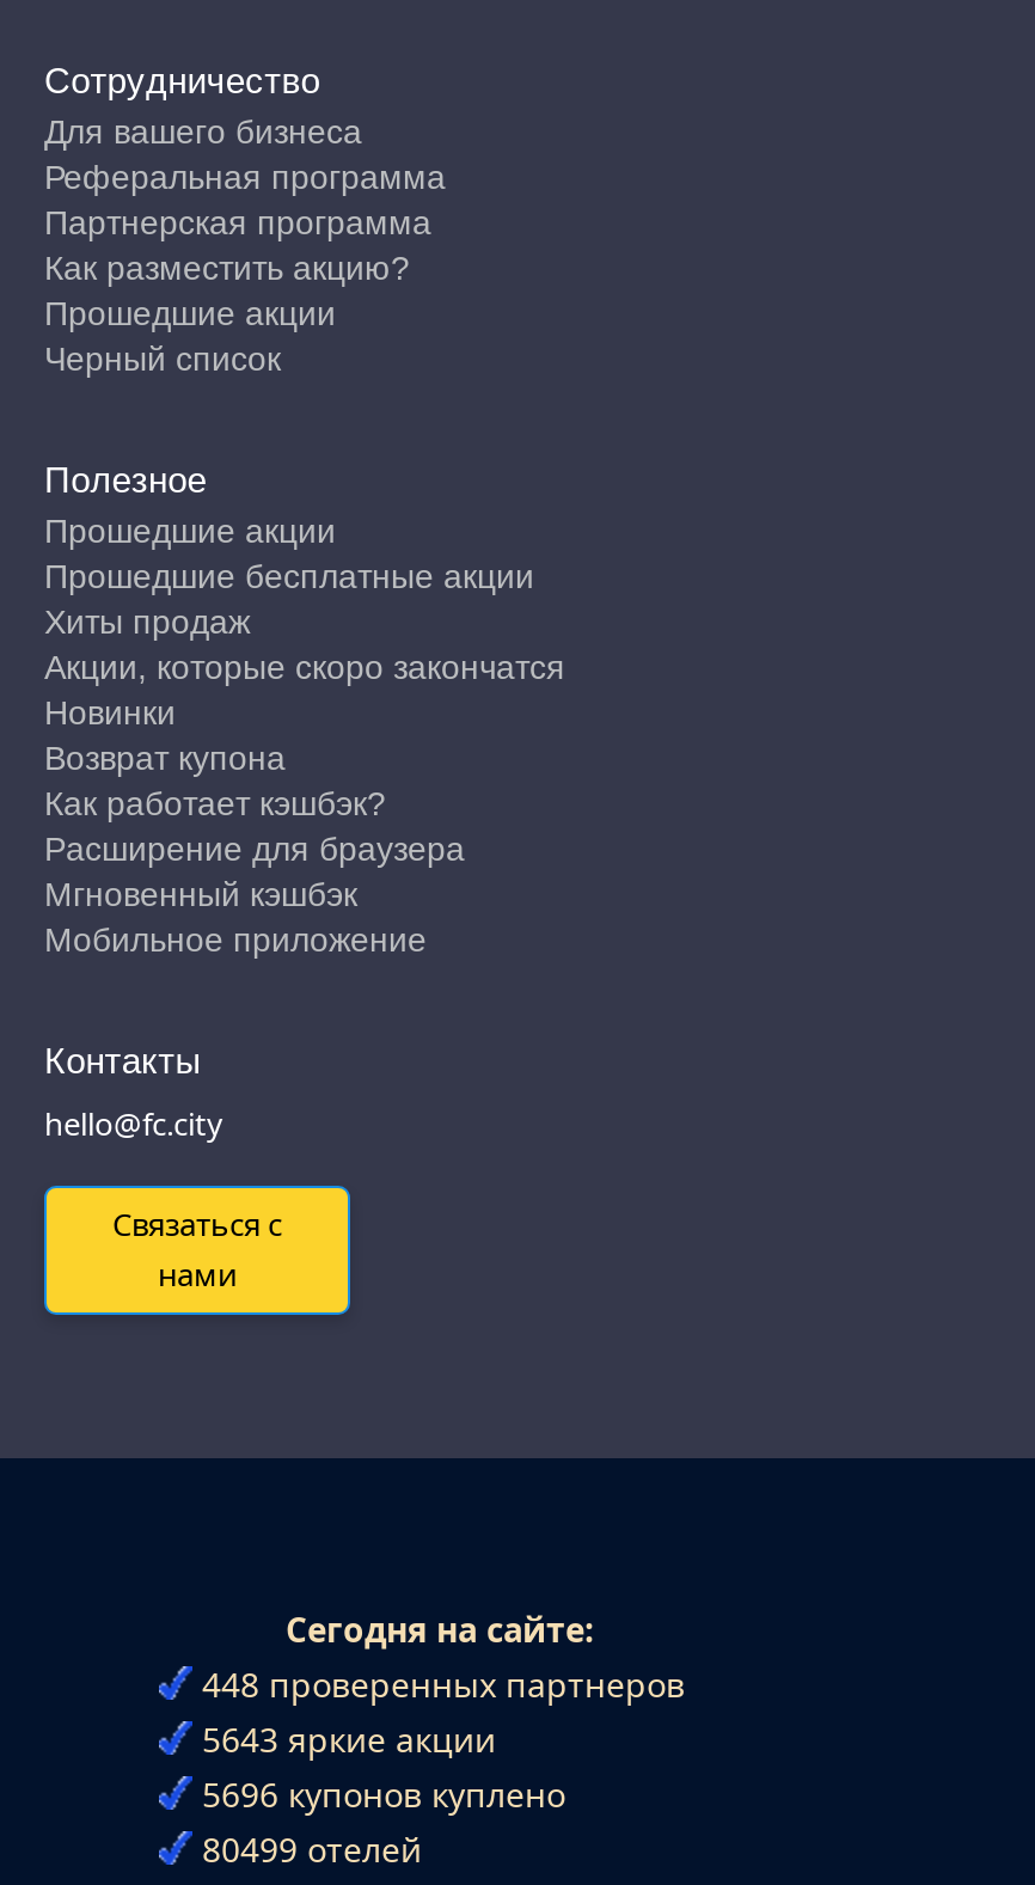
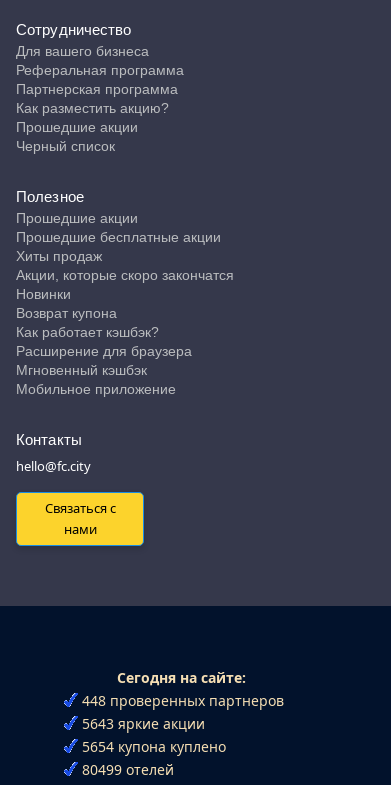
- 5696 купонов куплено
+ 5654 купона куплено
